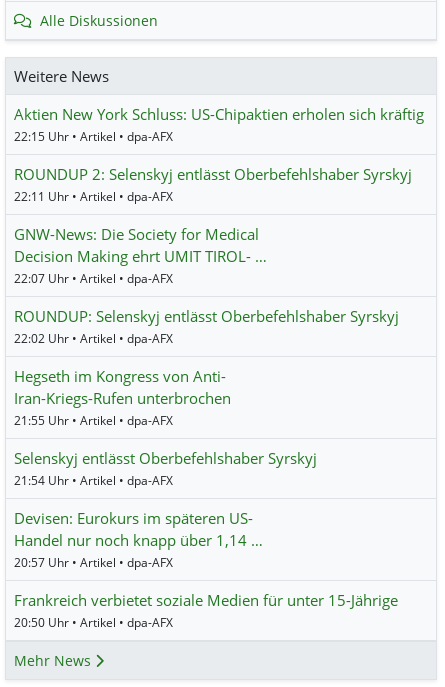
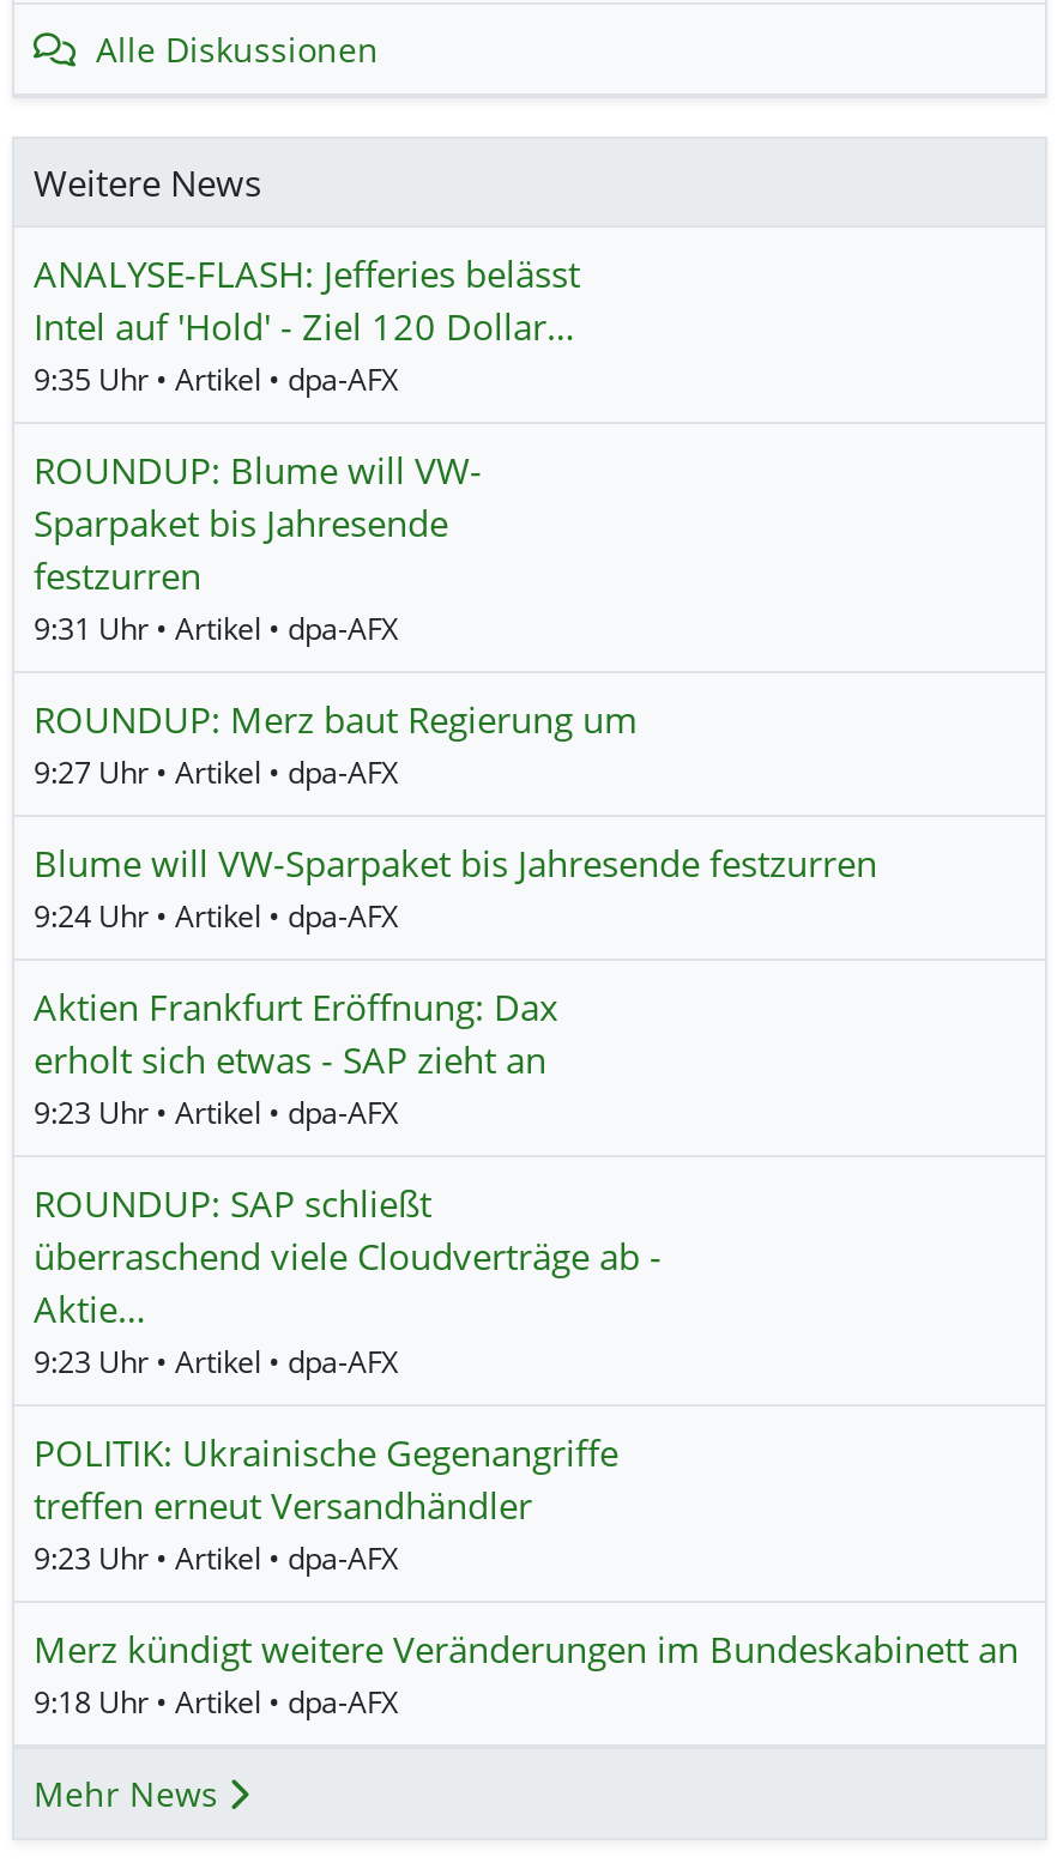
- Aktien New York Schluss: US-Chipaktien erholen sich kräftig
- 22:15 Uhr • Artikel • dpa-AFX
+ ANALYSE-FLASH: Jefferies belässt
+ Intel auf 'Hold' - Ziel 120 Dollar…
+ 9:35 Uhr • Artikel • dpa-AFX

- ROUNDUP 2: Selenskyj entlässt Oberbefehlshaber Syrskyj
- 22:11 Uhr • Artikel • dpa-AFX
+ ROUNDUP: Blume will VW-
+ Sparpaket bis Jahresende
+ festzurren
+ 9:31 Uhr • Artikel • dpa-AFX

- GNW-News: Die Society for Medical
- Decision Making ehrt UMIT TIROL- …
- 22:07 Uhr • Artikel • dpa-AFX
+ ROUNDUP: Merz baut Regierung um
+ 9:27 Uhr • Artikel • dpa-AFX

- ROUNDUP: Selenskyj entlässt Oberbefehlshaber Syrskyj
- 22:02 Uhr • Artikel • dpa-AFX
+ Blume will VW-Sparpaket bis Jahresende festzurren
+ 9:24 Uhr • Artikel • dpa-AFX

- Hegseth im Kongress von Anti-
- Iran-Kriegs-Rufen unterbrochen
- 21:55 Uhr • Artikel • dpa-AFX
+ Aktien Frankfurt Eröffnung: Dax
+ erholt sich etwas - SAP zieht an
+ 9:23 Uhr • Artikel • dpa-AFX

- Selenskyj entlässt Oberbefehlshaber Syrskyj
- 21:54 Uhr • Artikel • dpa-AFX
+ ROUNDUP: SAP schließt
+ überraschend viele Cloudverträge ab -
+ Aktie…
+ 9:23 Uhr • Artikel • dpa-AFX

- Devisen: Eurokurs im späteren US-
- Handel nur noch knapp über 1,14 …
- 20:57 Uhr • Artikel • dpa-AFX
+ POLITIK: Ukrainische Gegenangriffe
+ treffen erneut Versandhändler
+ 9:23 Uhr • Artikel • dpa-AFX

- Frankreich verbietet soziale Medien für unter 15-Jährige
- 20:50 Uhr • Artikel • dpa-AFX
+ Merz kündigt weitere Veränderungen im Bundeskabinett an
+ 9:18 Uhr • Artikel • dpa-AFX
